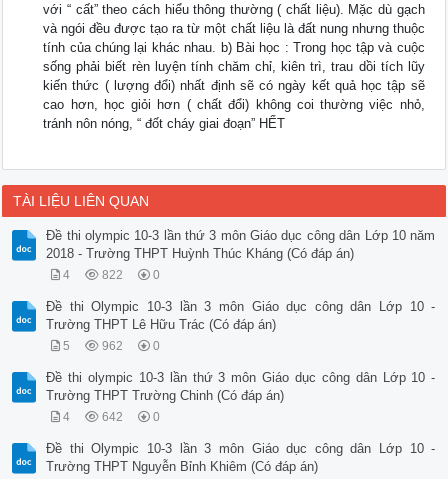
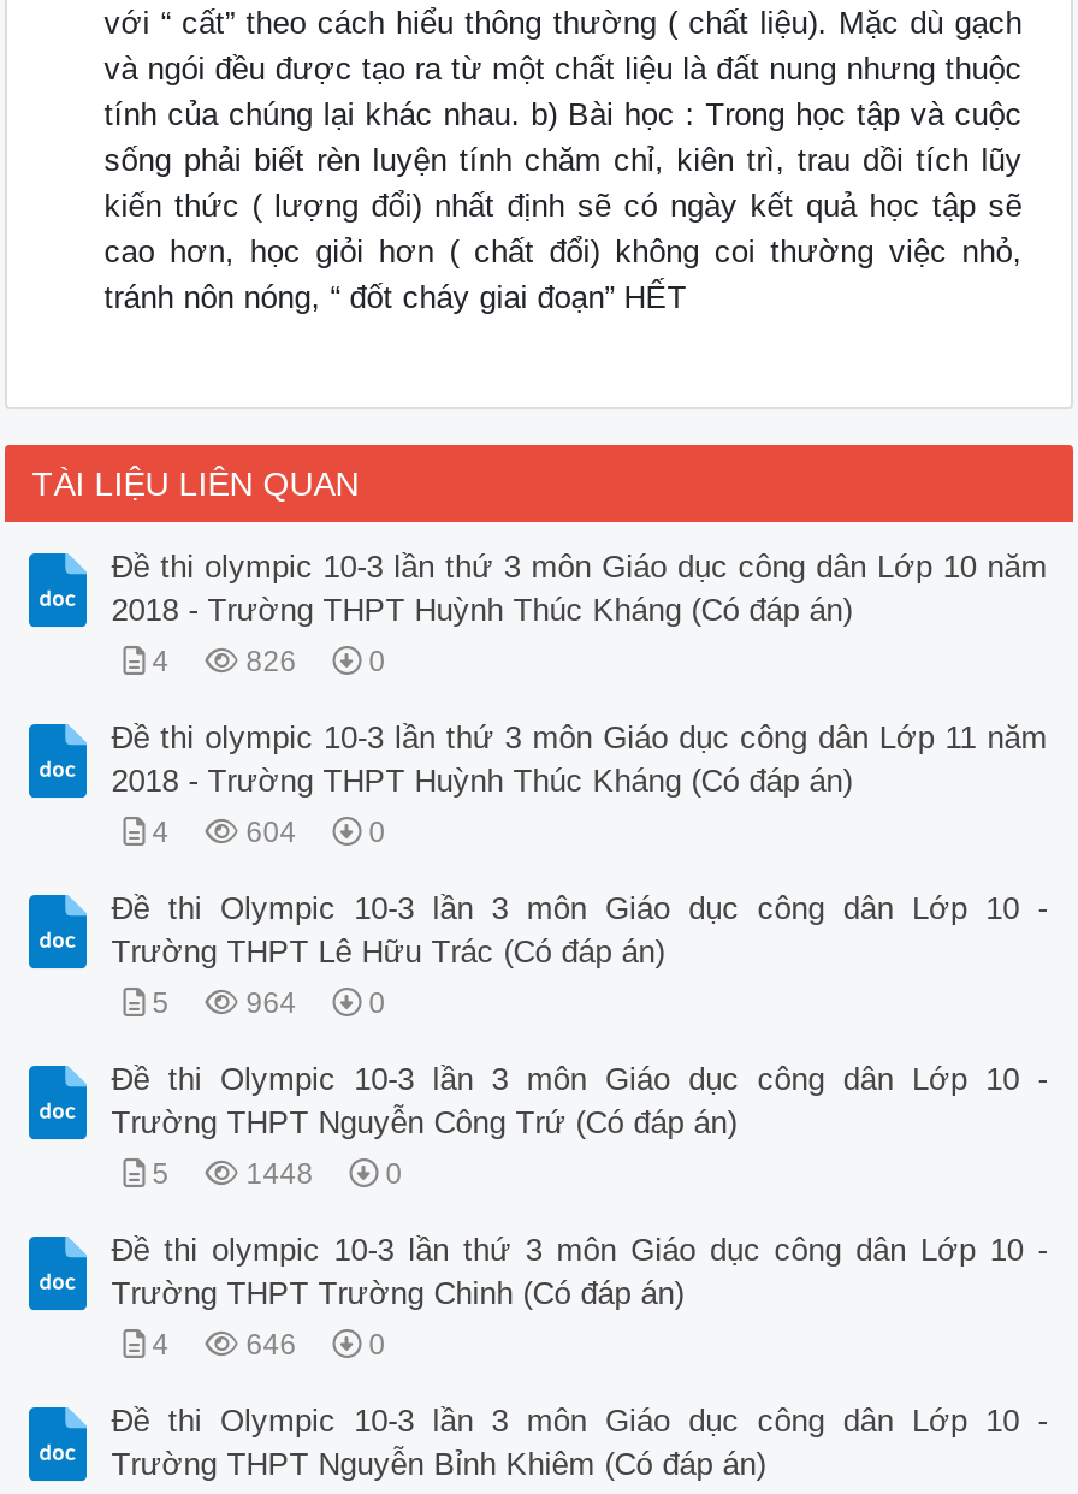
- 822
+ 826
+ 0
+ Đề thi olympic 10-3 lần thứ 3 môn Giáo dục công dân Lớp 11 năm
+ 2018 - Trường THPT Huỳnh Thúc Kháng (Có đáp án)
+ 4
+ 604

- 962
+ 964
+ 0
+ Đề thi Olympic 10-3 lần 3 môn Giáo dục công dân Lớp 10 -
+ Trường THPT Nguyễn Công Trứ (Có đáp án)
+ 5
+ 1448

- 642
+ 646
